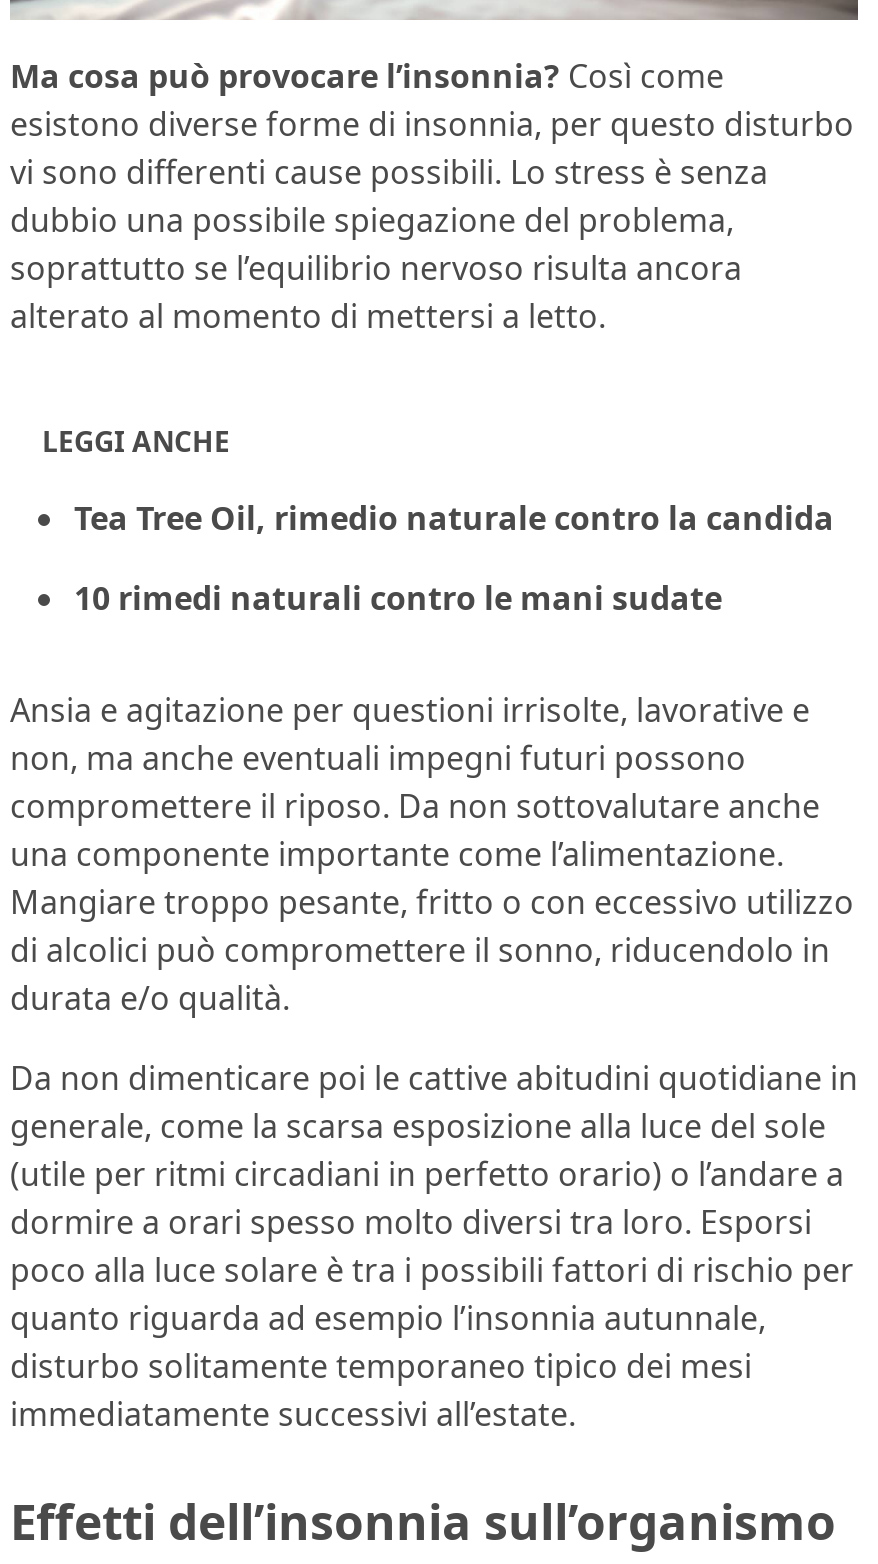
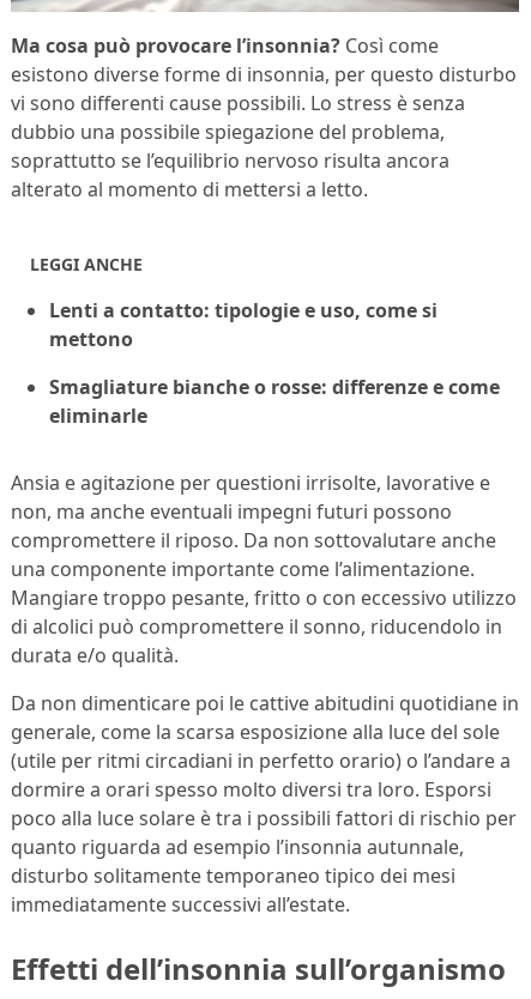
- Tea Tree Oil, rimedio naturale contro la candida
+ Lenti a contatto: tipologie e uso, come si
+ mettono

- 10 rimedi naturali contro le mani sudate
+ Smagliature bianche o rosse: differenze e come
+ eliminarle
